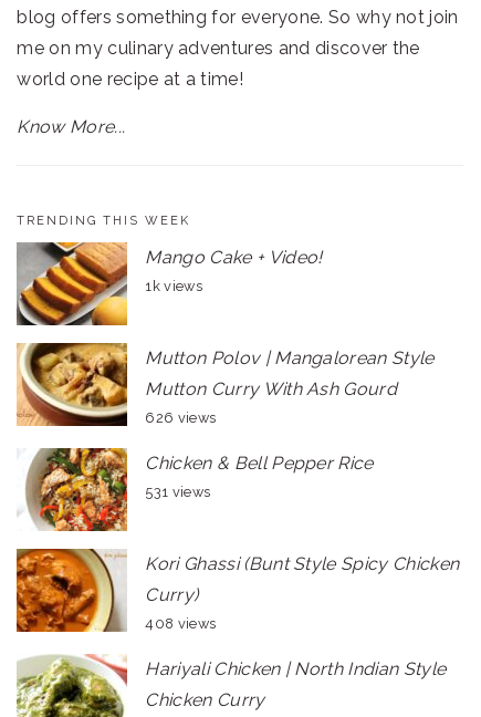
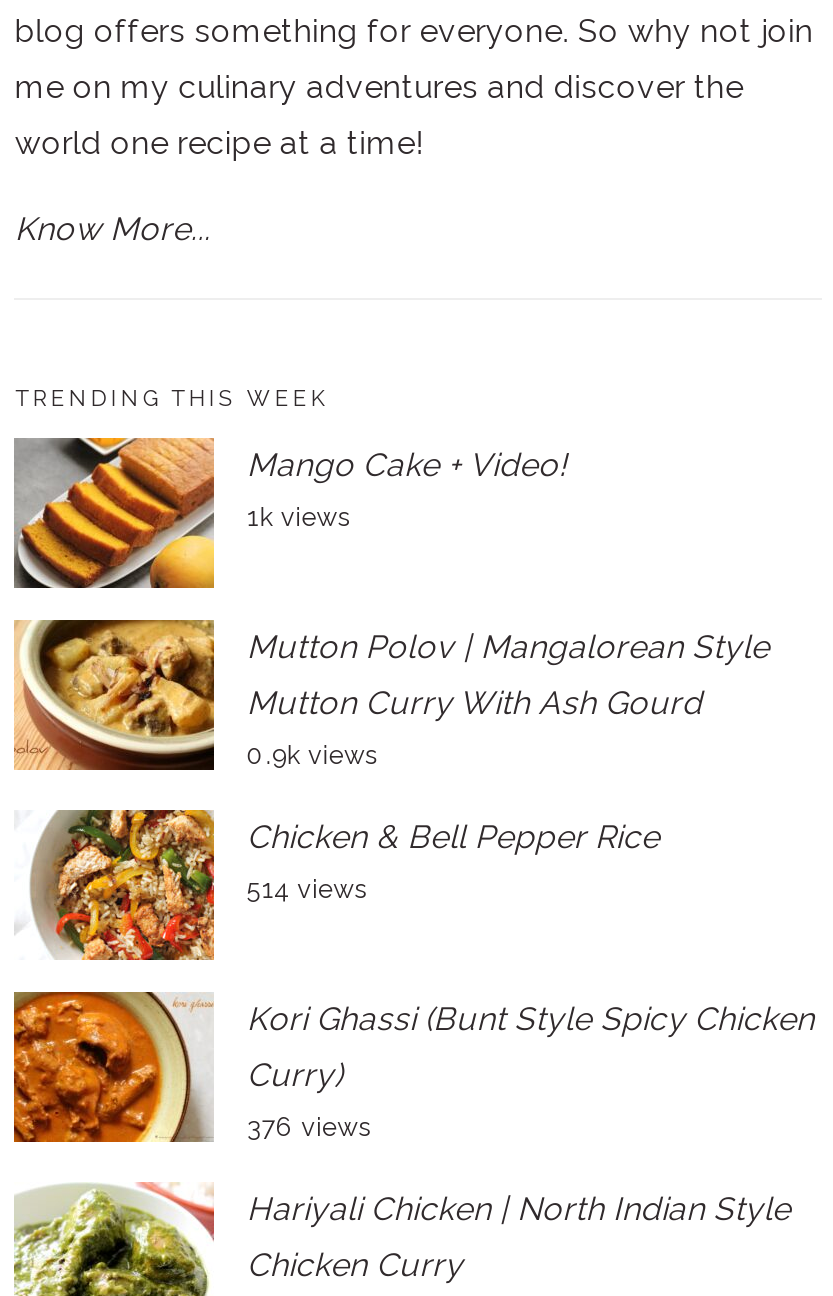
- 626 views
+ 0.9k views

- 531 views
+ 514 views

- 408 views
+ 376 views
